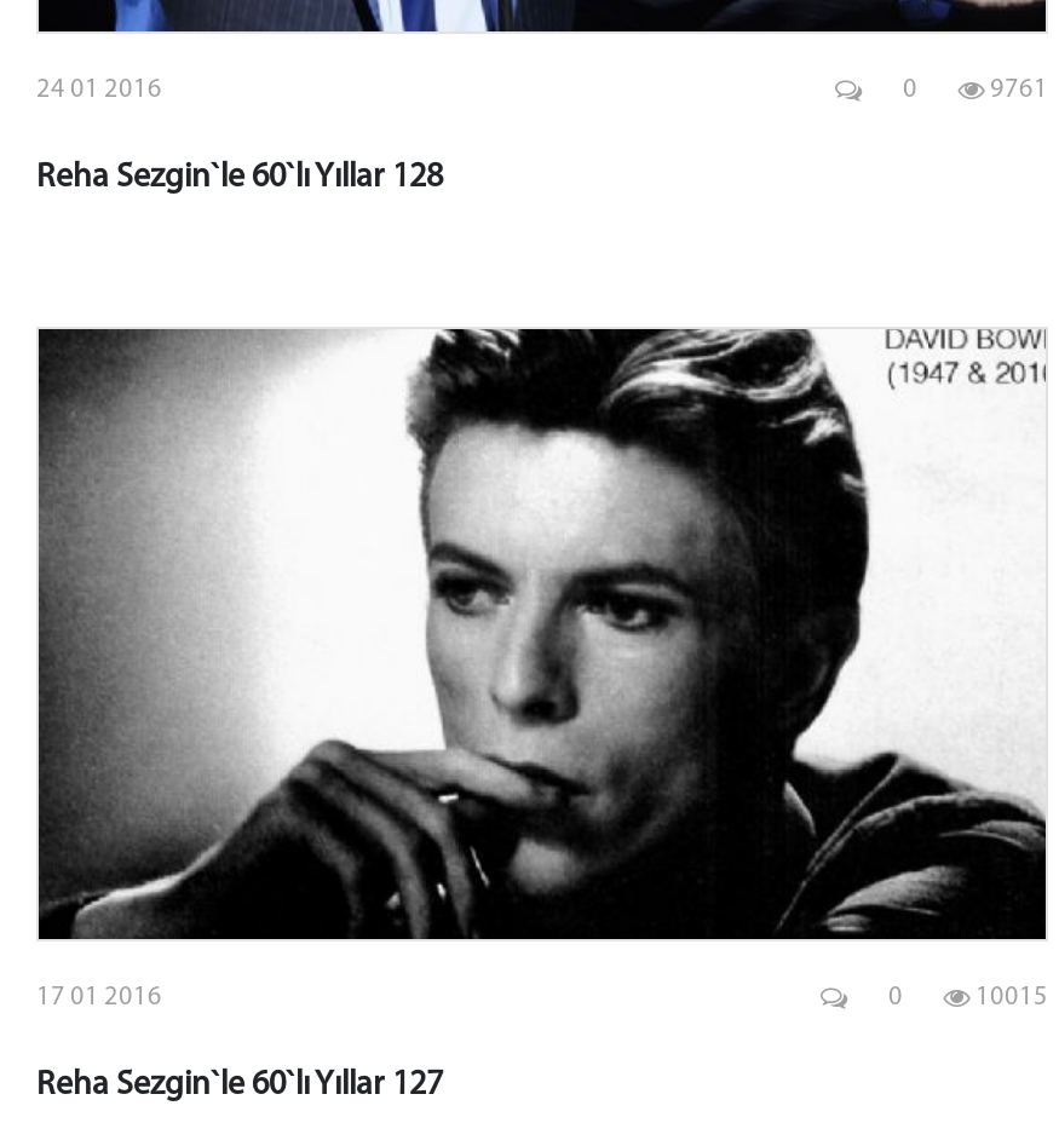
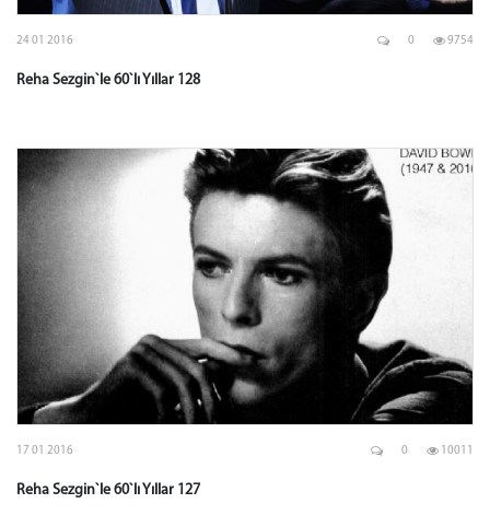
- 9761
+ 9754

- 10015
+ 10011
